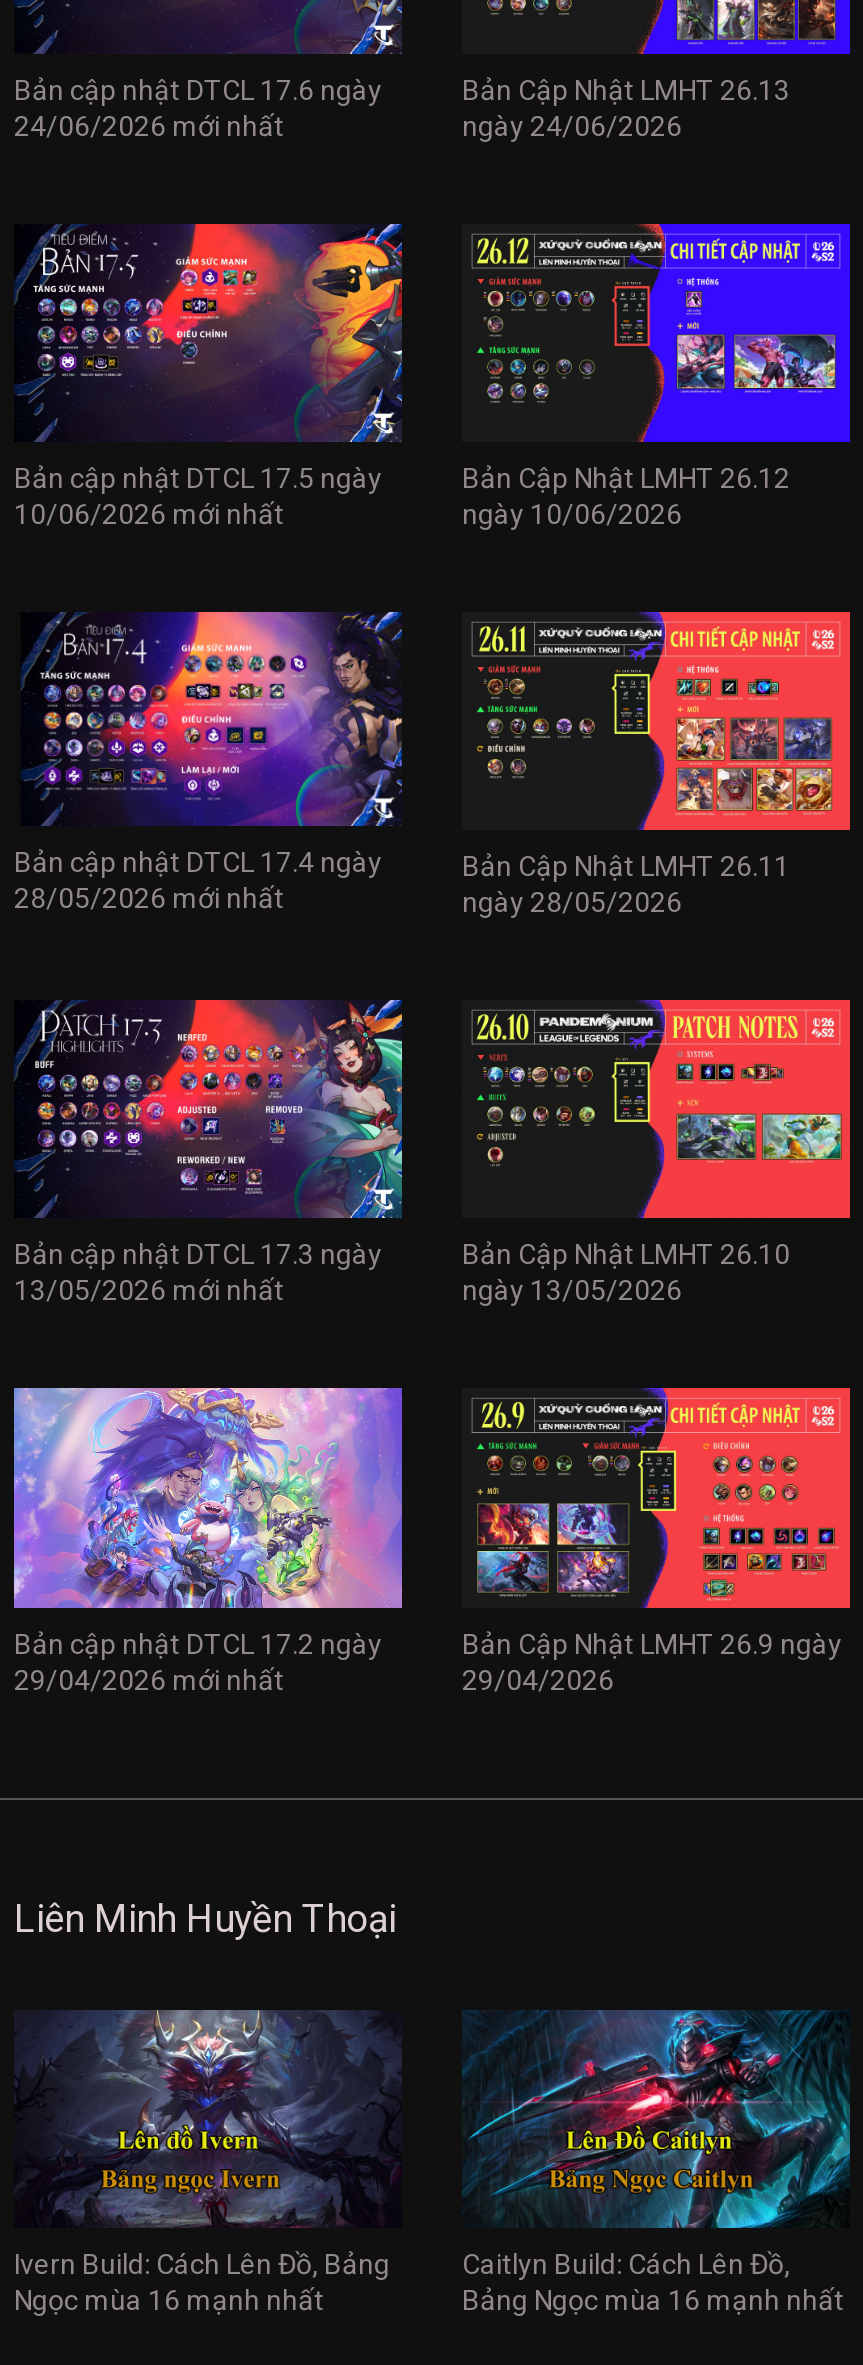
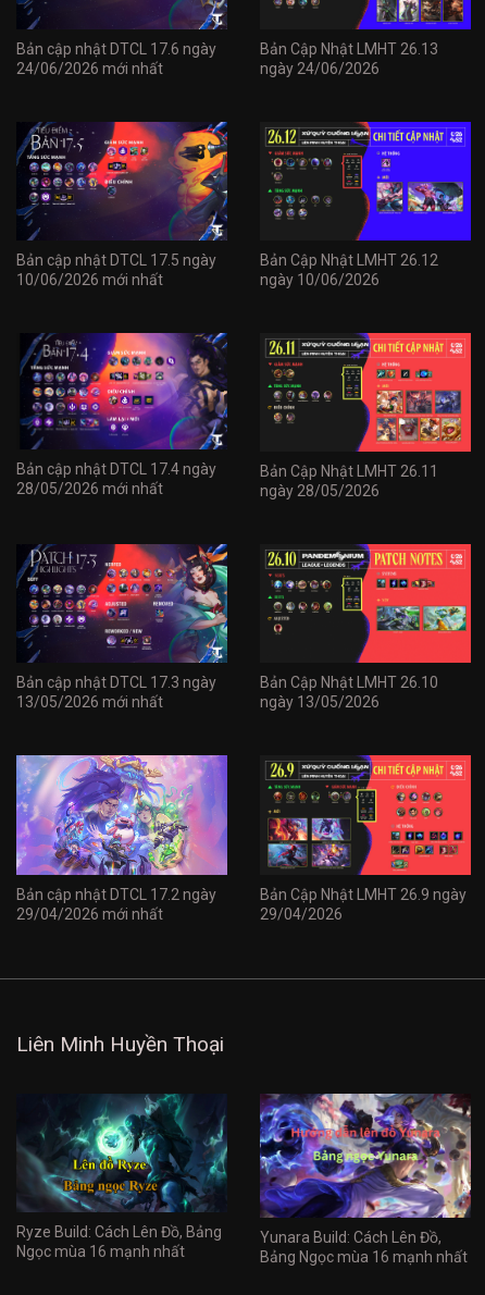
- [image]
- Ivern Build: Cách Lên Đồ, Bảng
+ [image]
+ Ryze Build: Cách Lên Đồ, Bảng

- [image]
- Caitlyn Build: Cách Lên Đồ,
+ [image]
+ Yunara Build: Cách Lên Đồ,
